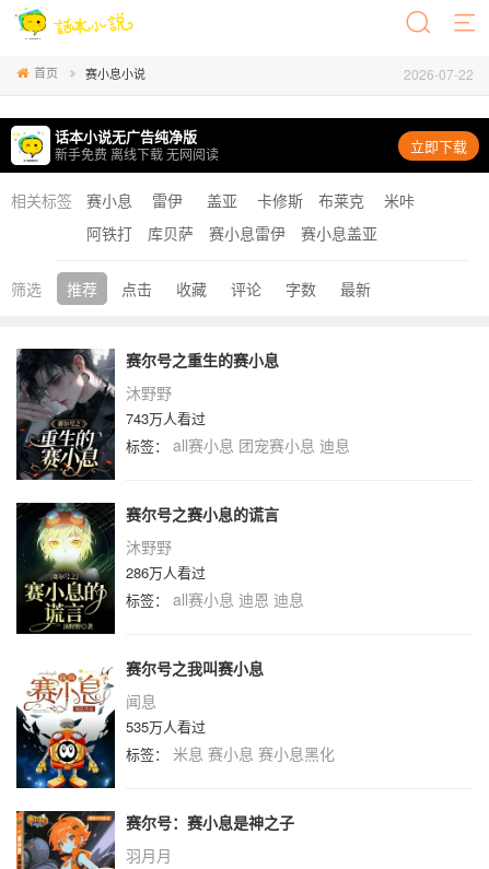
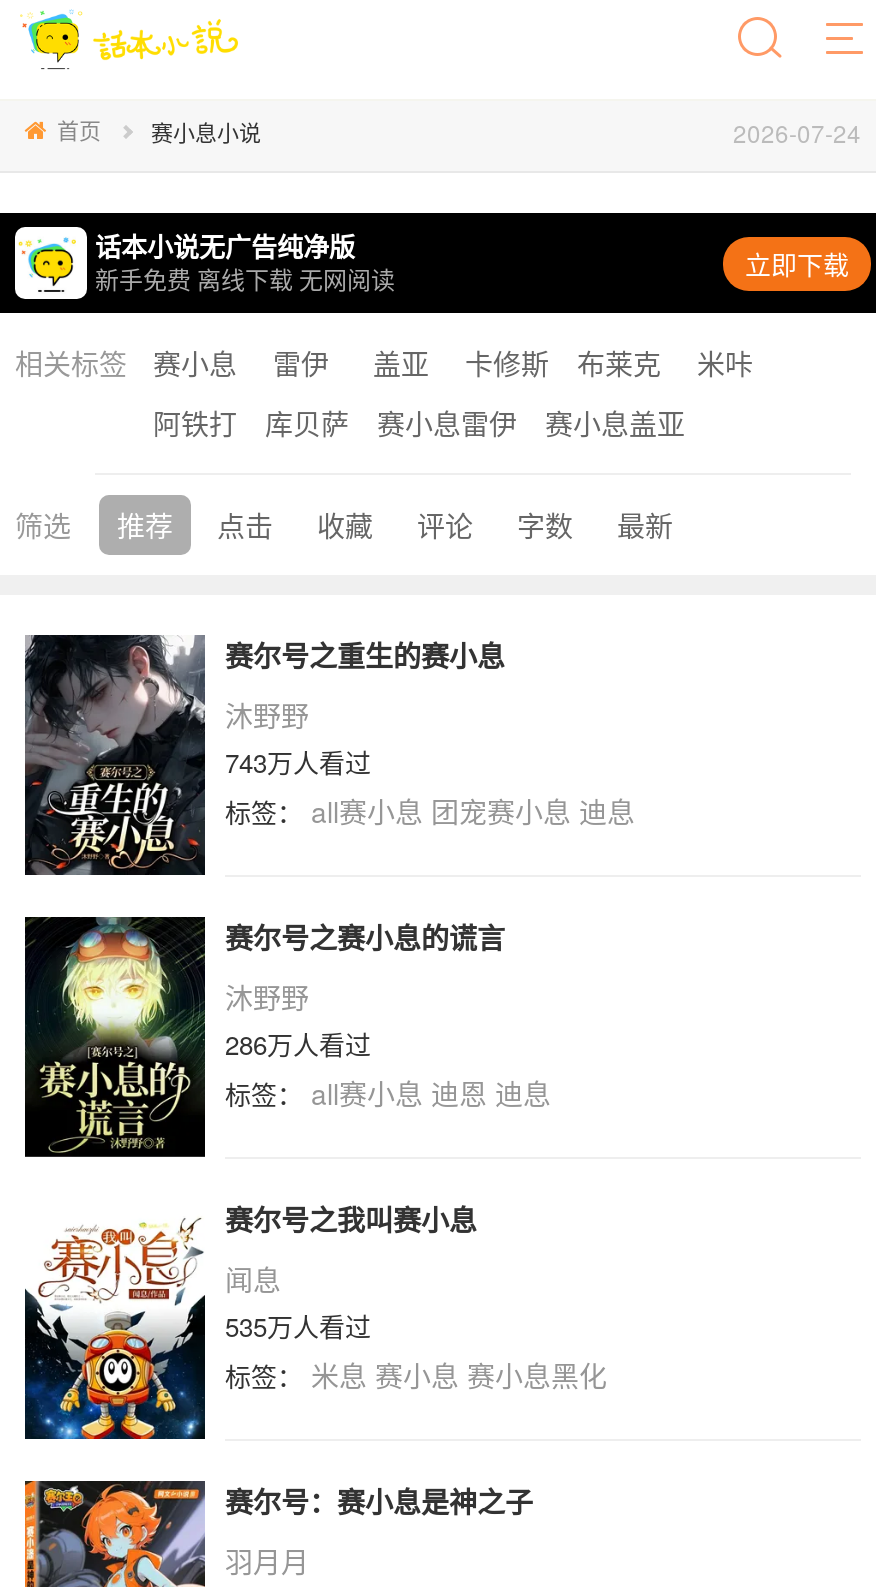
- 2026-07-22
+ 2026-07-24
